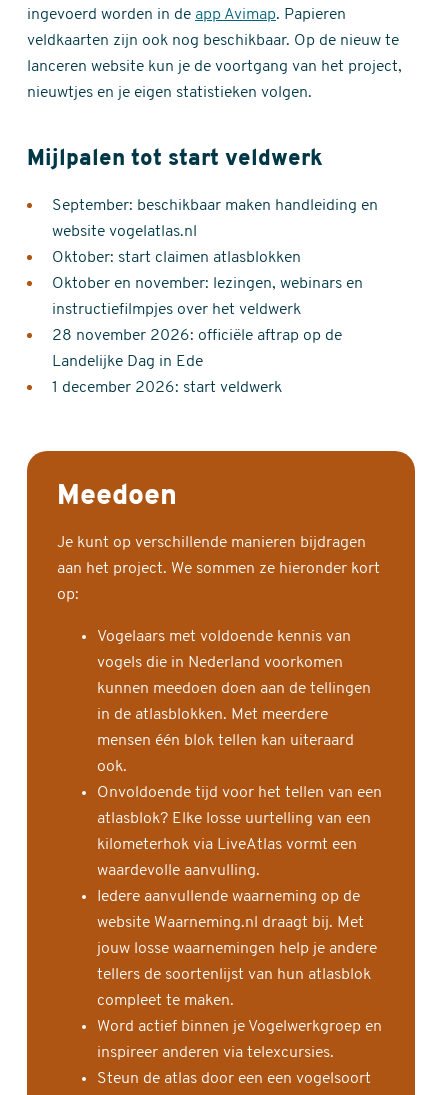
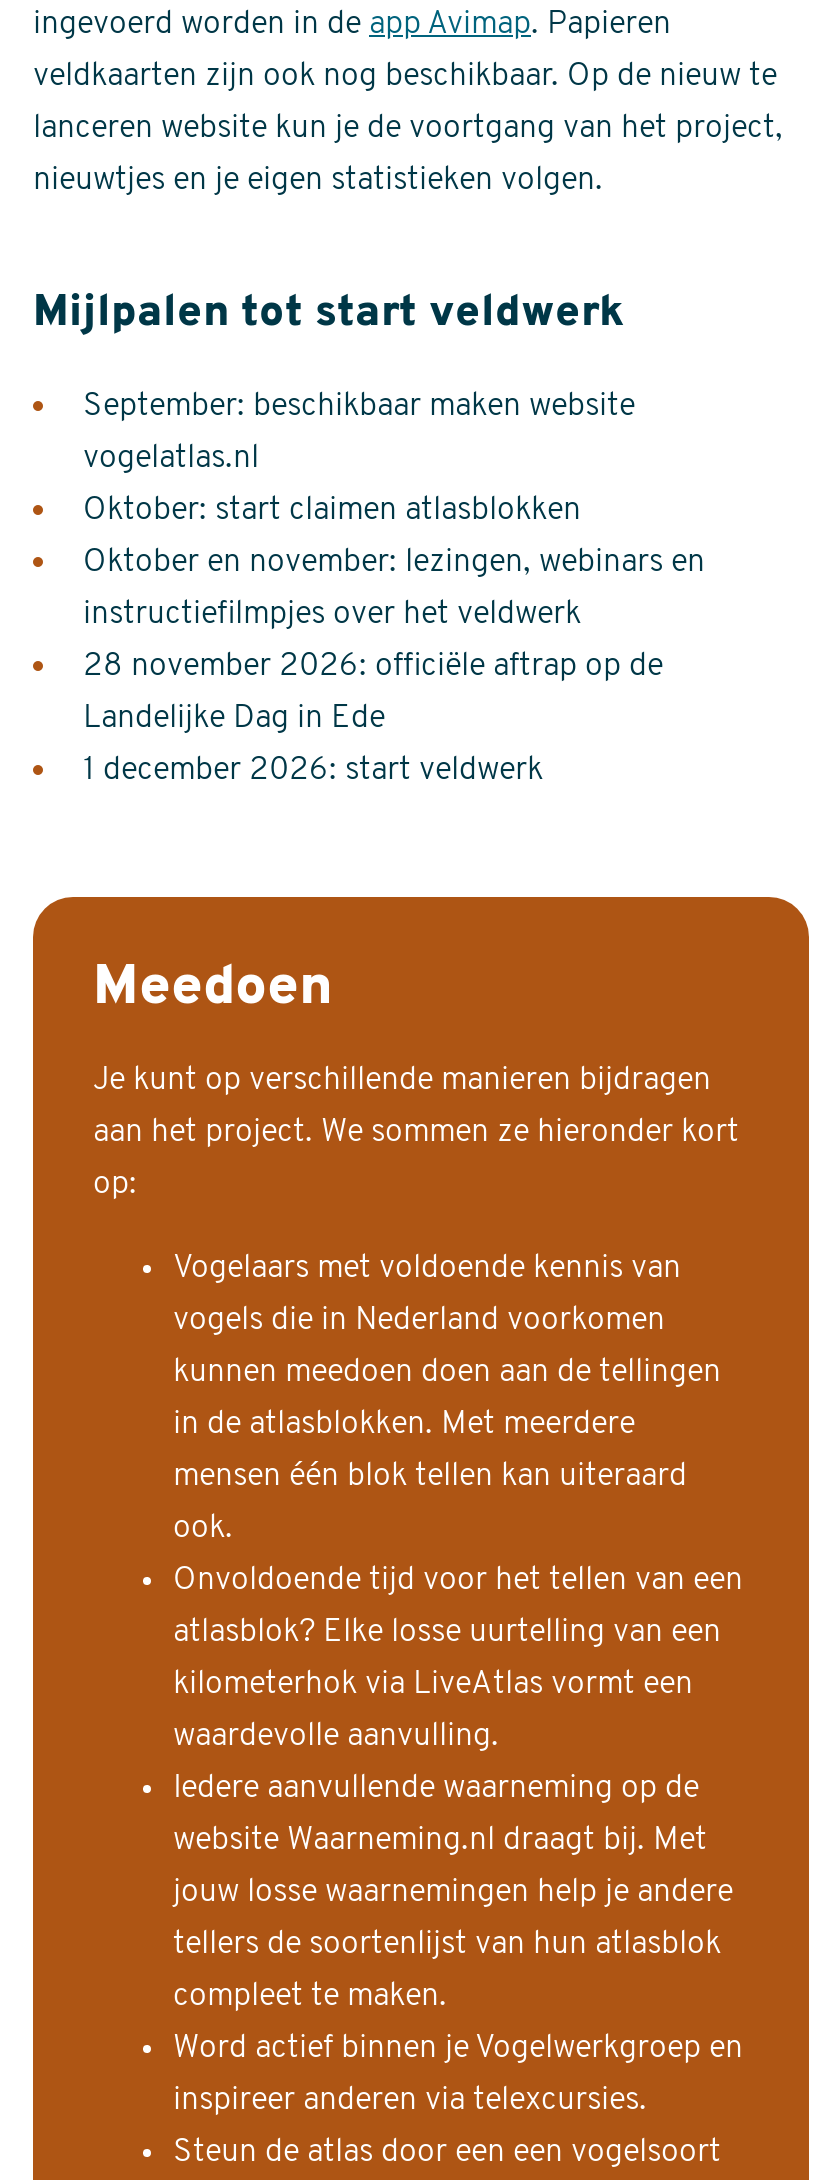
- September: beschikbaar maken handleiding en
+ September: beschikbaar maken website

- website vogelatlas.nl
+ vogelatlas.nl
